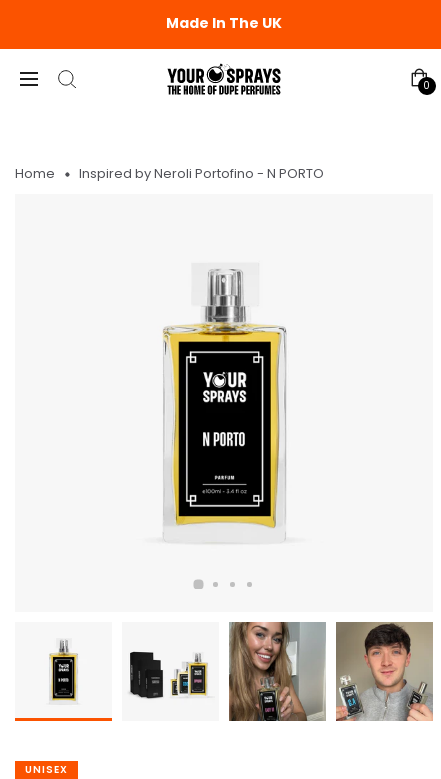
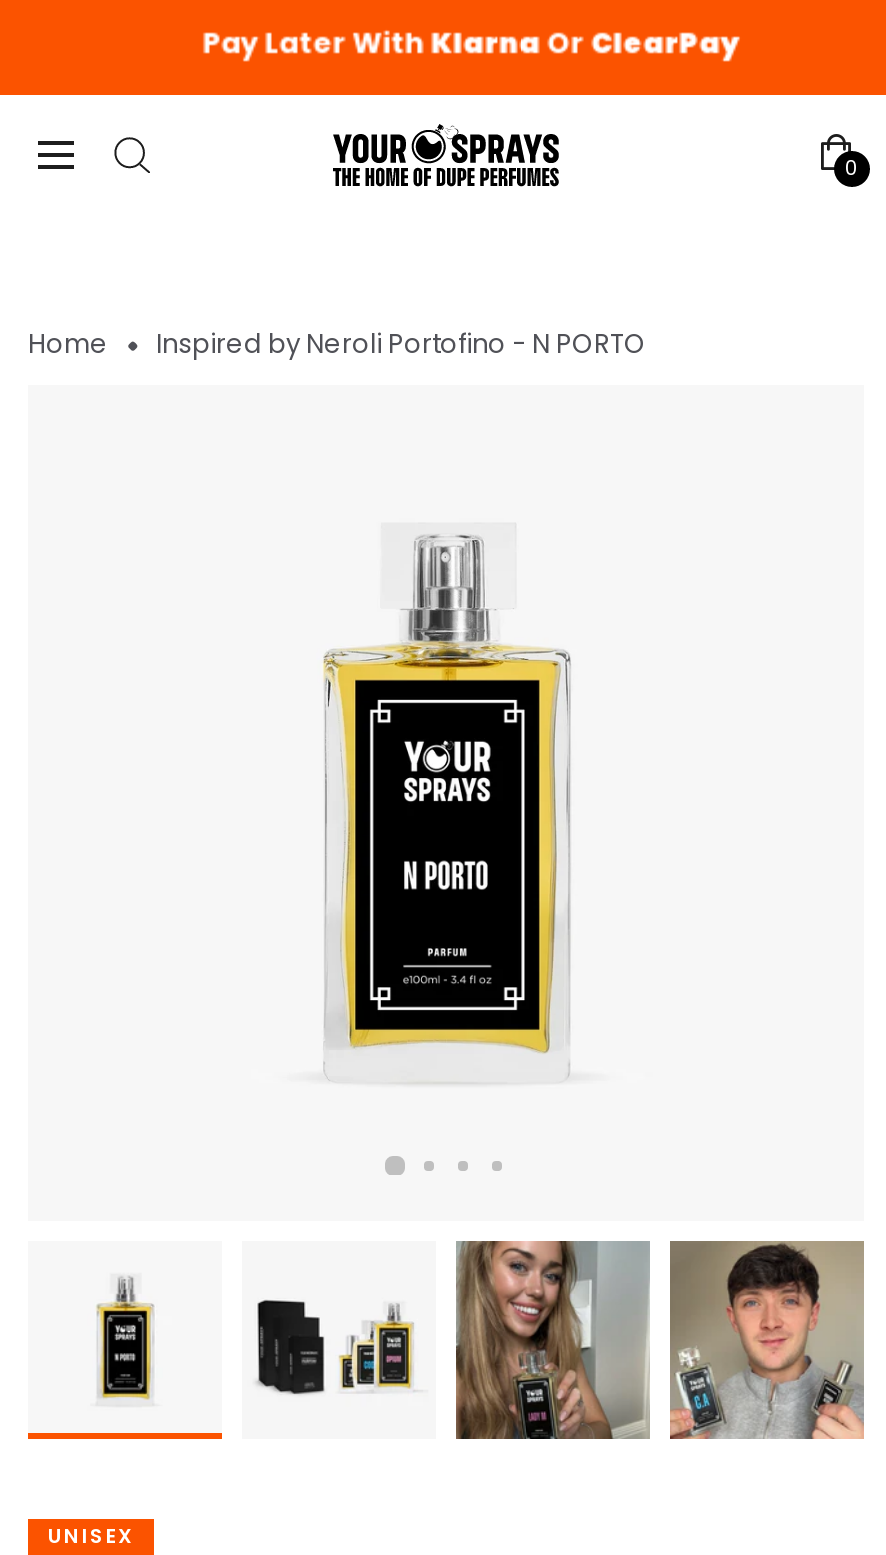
- Made In The UK
+ Pay Later WithKlarnaOrClearPay
